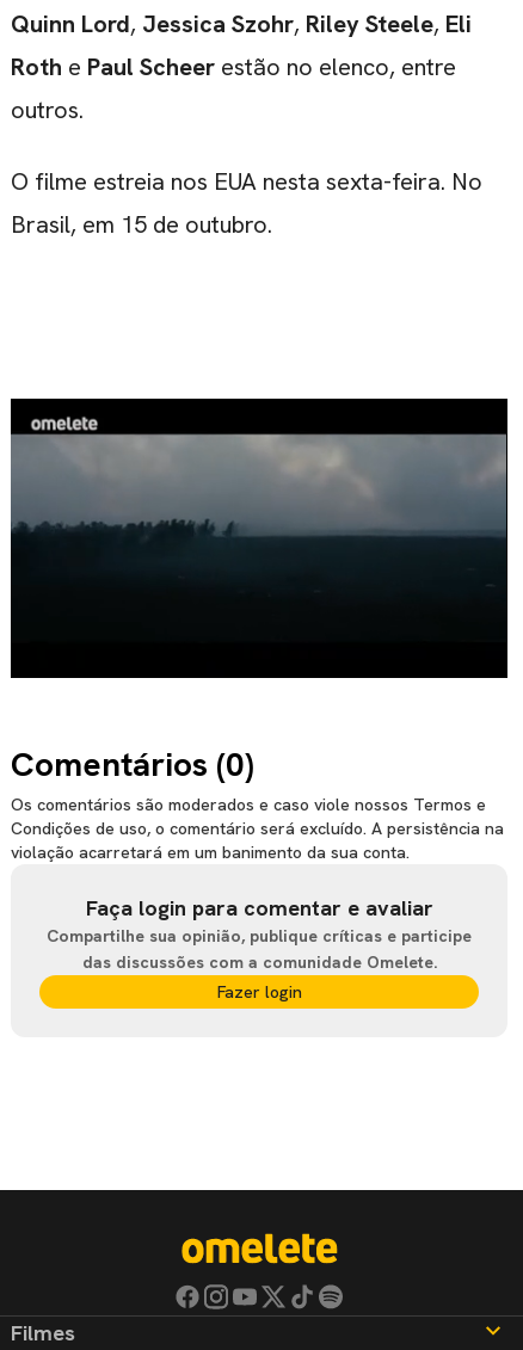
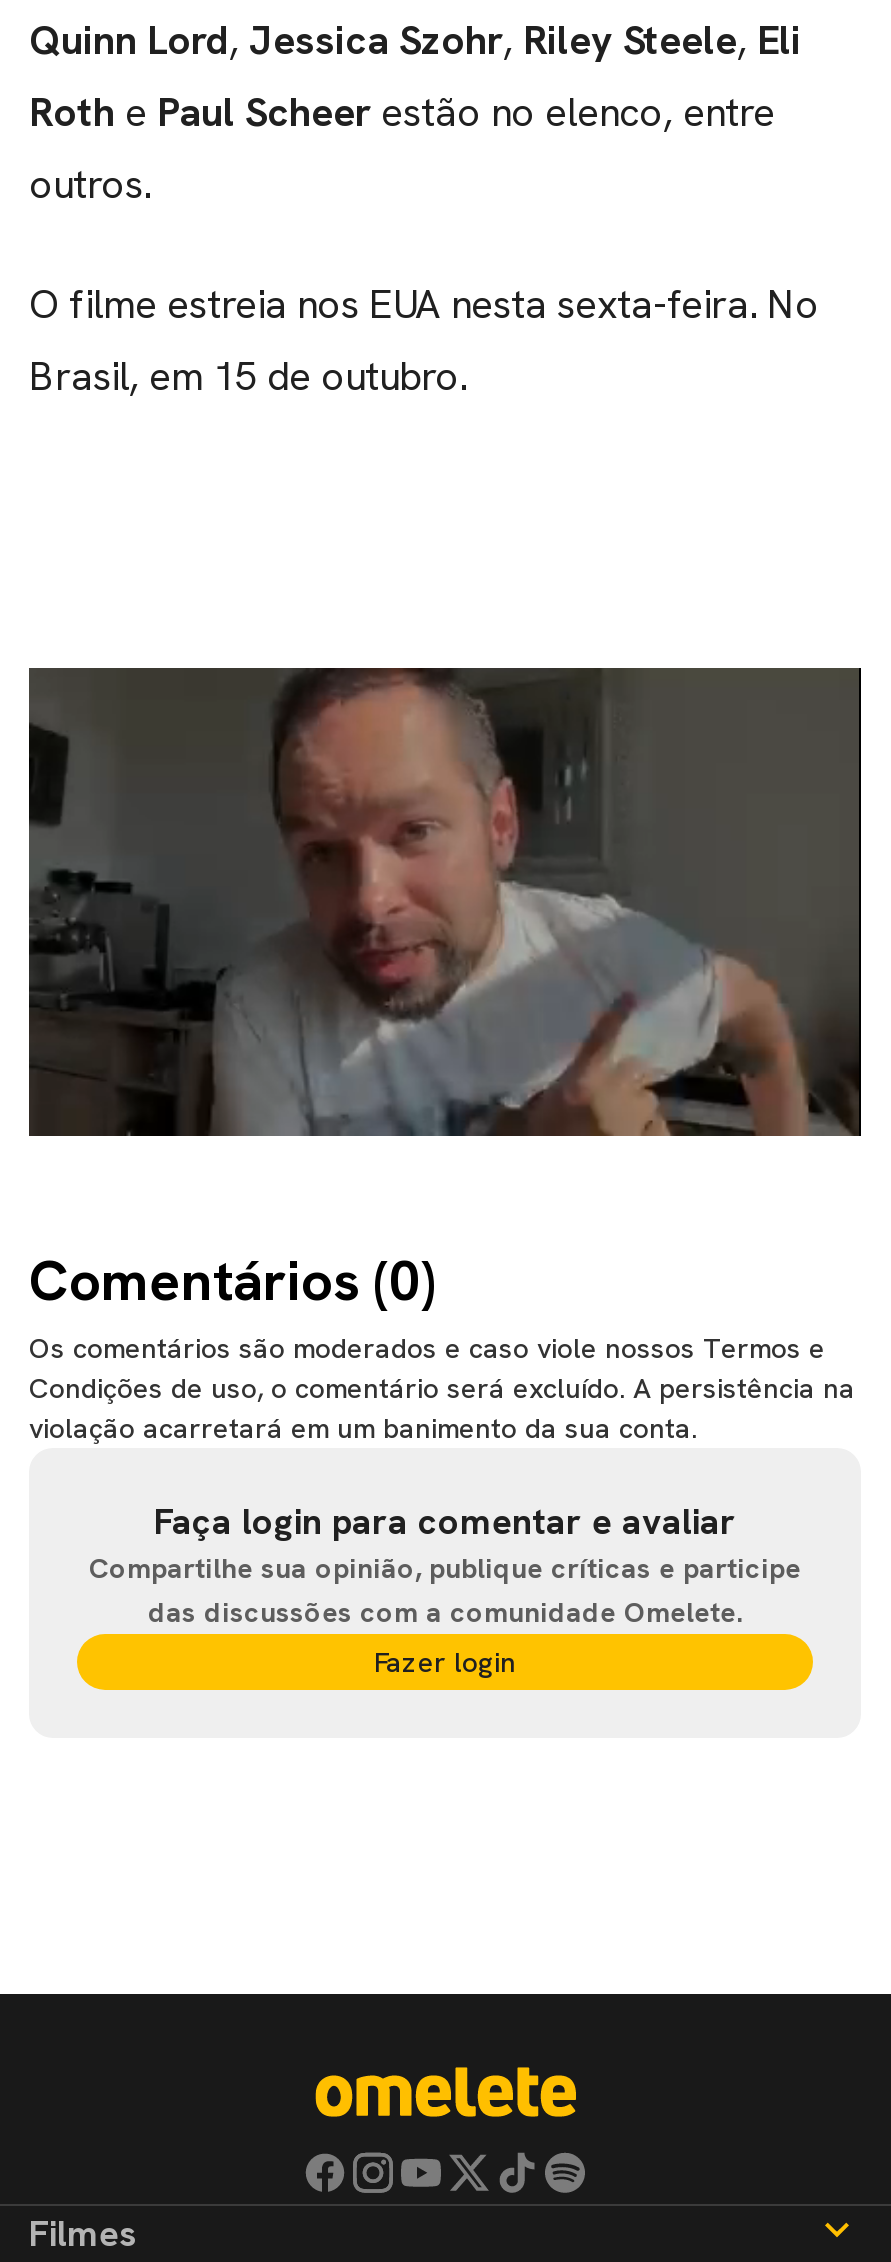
- [image]
+ [image]
